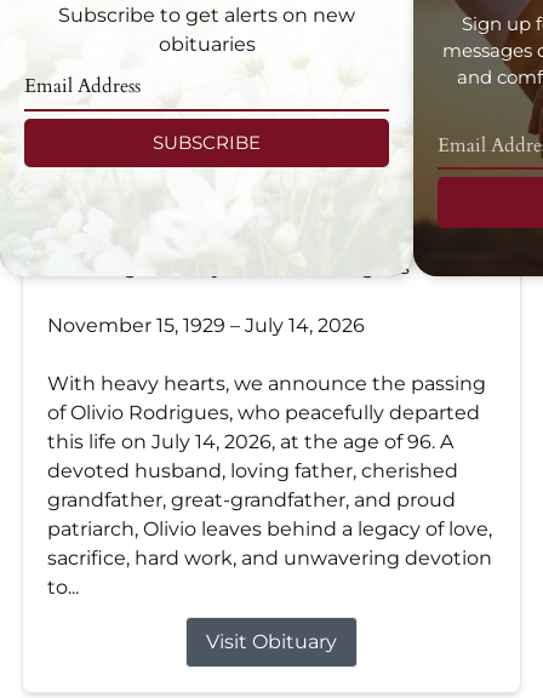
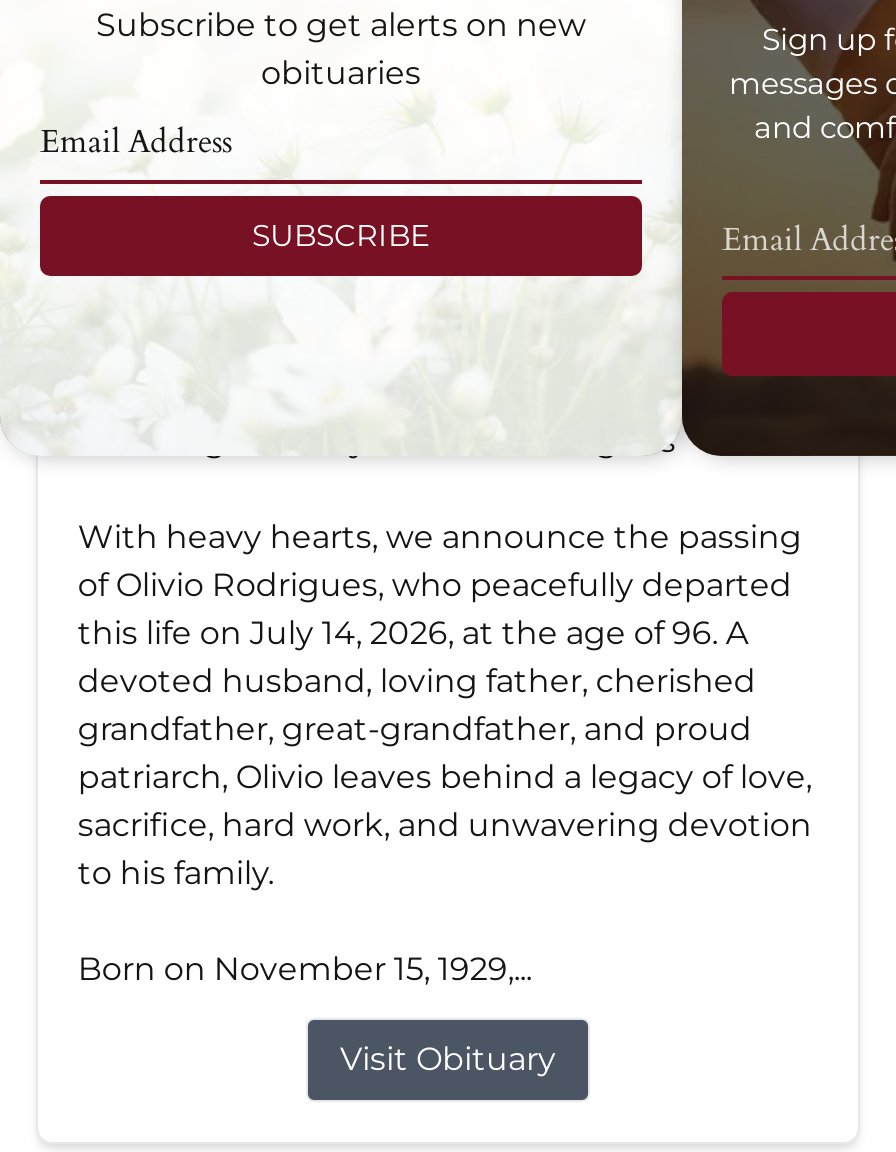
- November 15, 1929 – July 14, 2026

moved up: With heavy hearts, we announce the passing | of Olivio Rodrigues, who peacefully departed | this life on July 14, 2026, at the age of 96. A | devoted husband, loving father, cherished | grandfather, great-grandfather, and proud | patriarch, Olivio leaves behind a legacy of love, | sacrifice, hard work, and unwavering devotion

- to...
+ to his family.
+ Born on November 15, 1929,...
